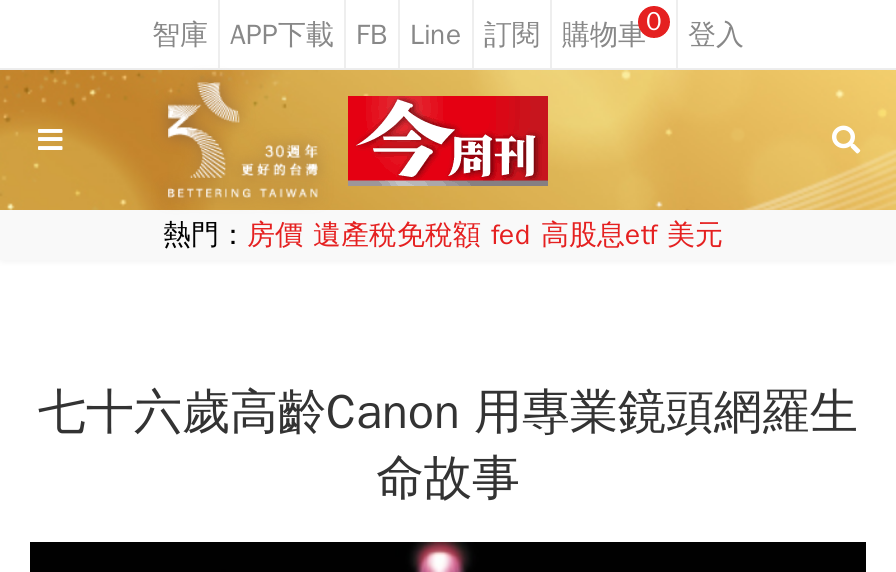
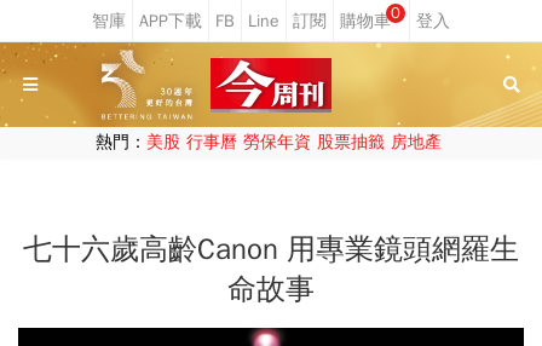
- 熱門：房價 遺產稅免稅額 fed 高股息etf 美元
+ 熱門：美股 行事曆 勞保年資 股票抽籤 房地產
